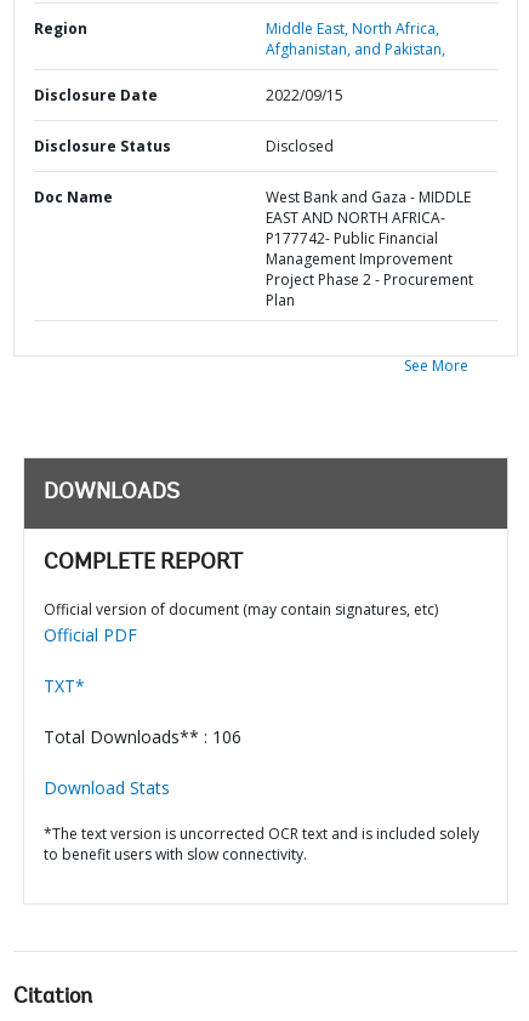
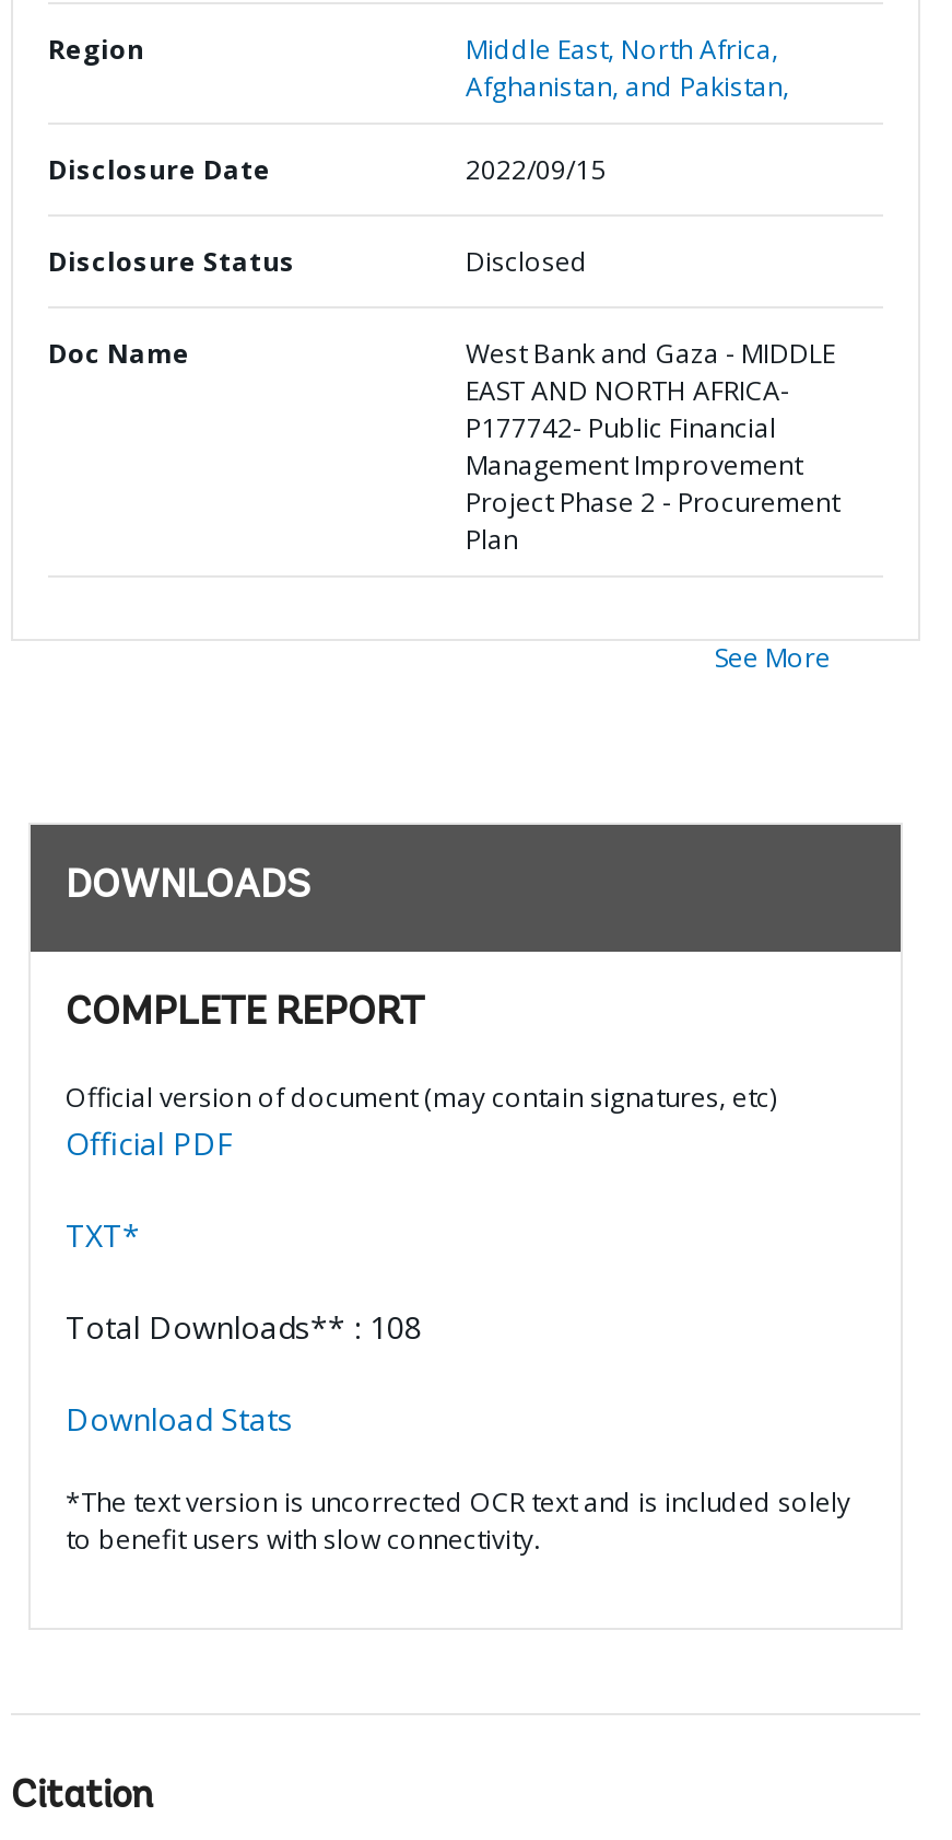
- Total Downloads** : 106
+ Total Downloads** : 108
